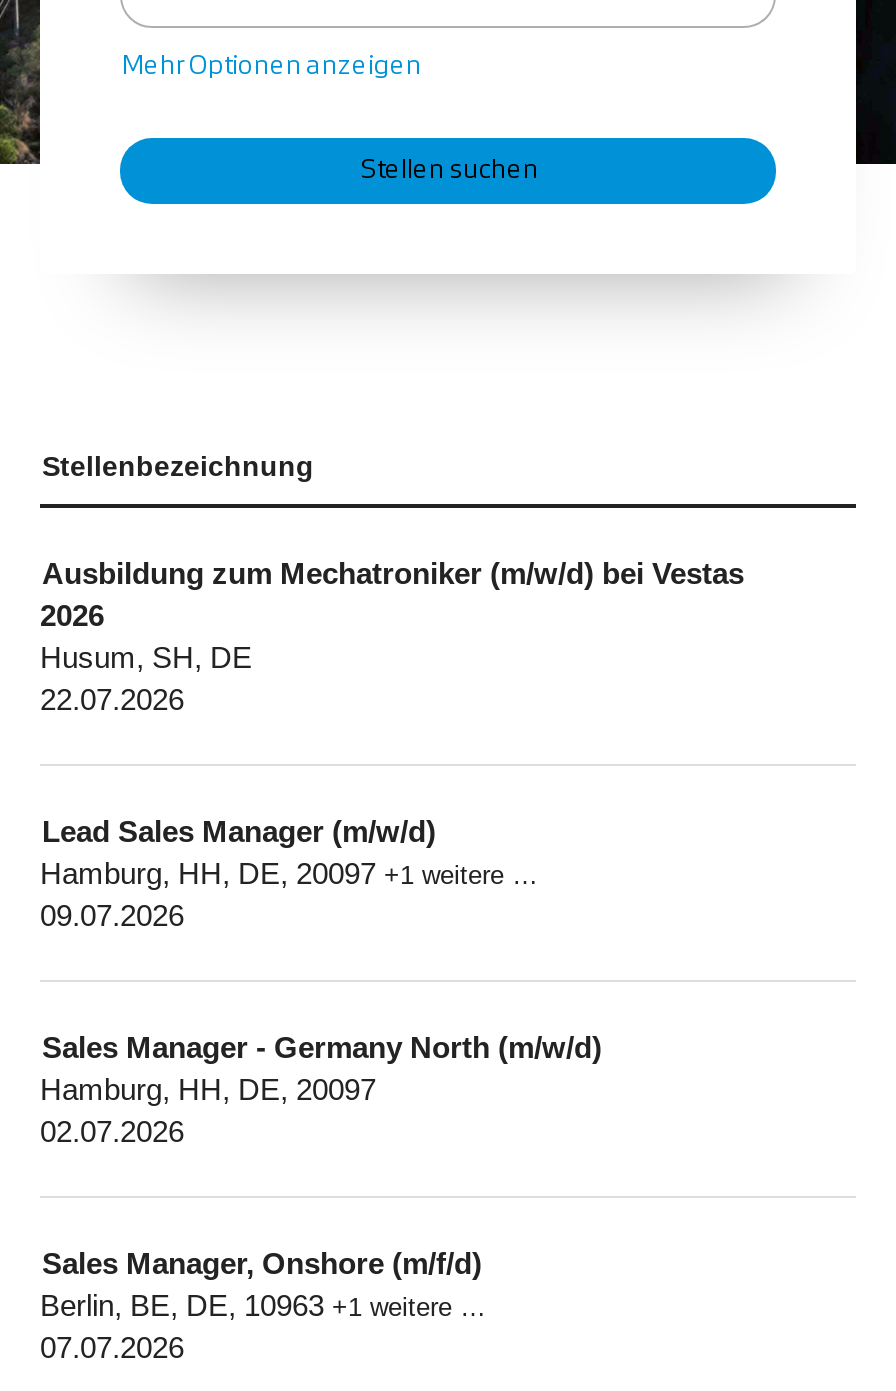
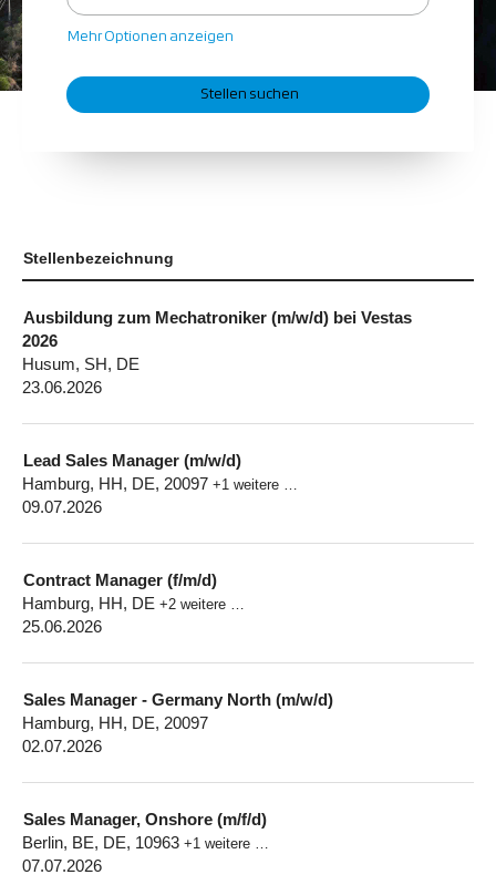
- 22.07.2026
+ 23.06.2026

+ Contract Manager (f/m/d)
+ Hamburg, HH, DE +2 weitere …
+ 25.06.2026
